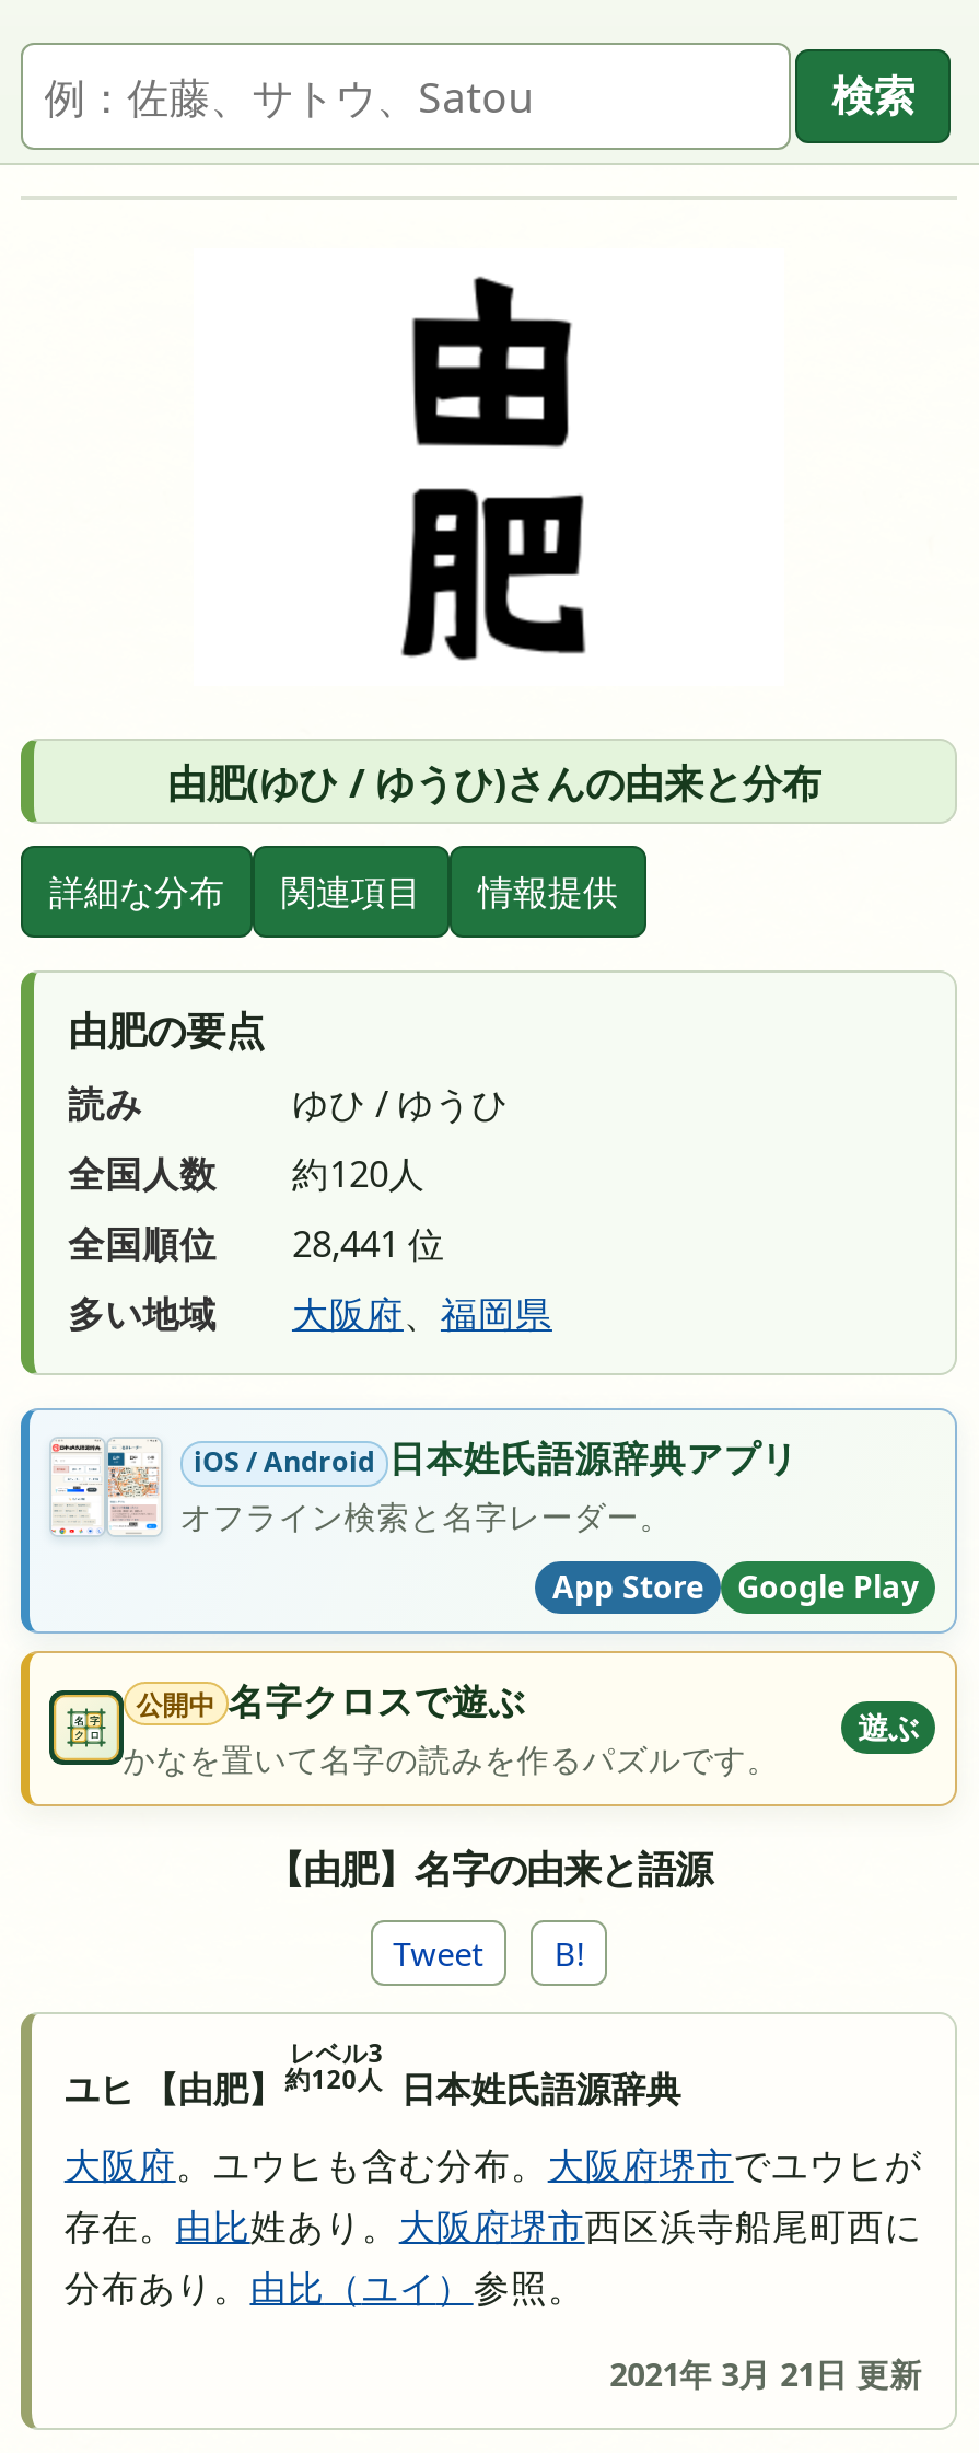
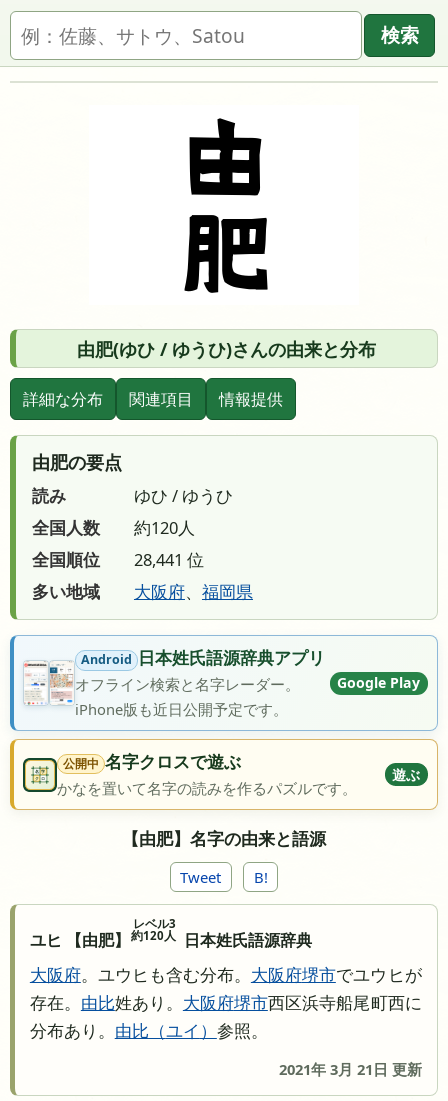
- [image]
- iOS / Android 日本姓氏語源辞典アプリ
+ [image]
+ Android 日本姓氏語源辞典アプリ

- App Store
+ iPhone版も近日公開予定です。

moved up: Google Play
